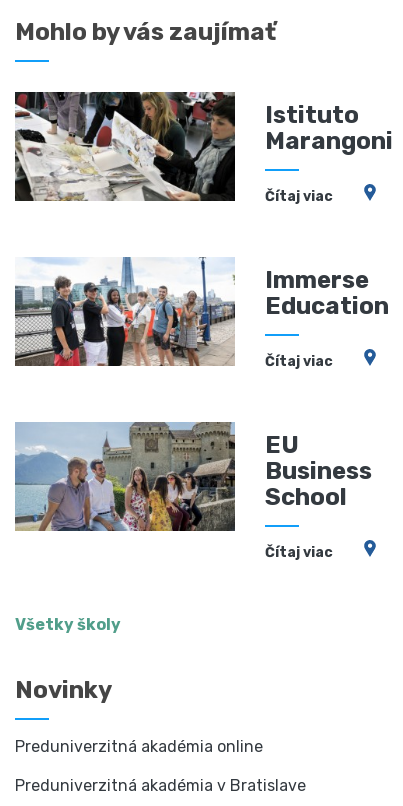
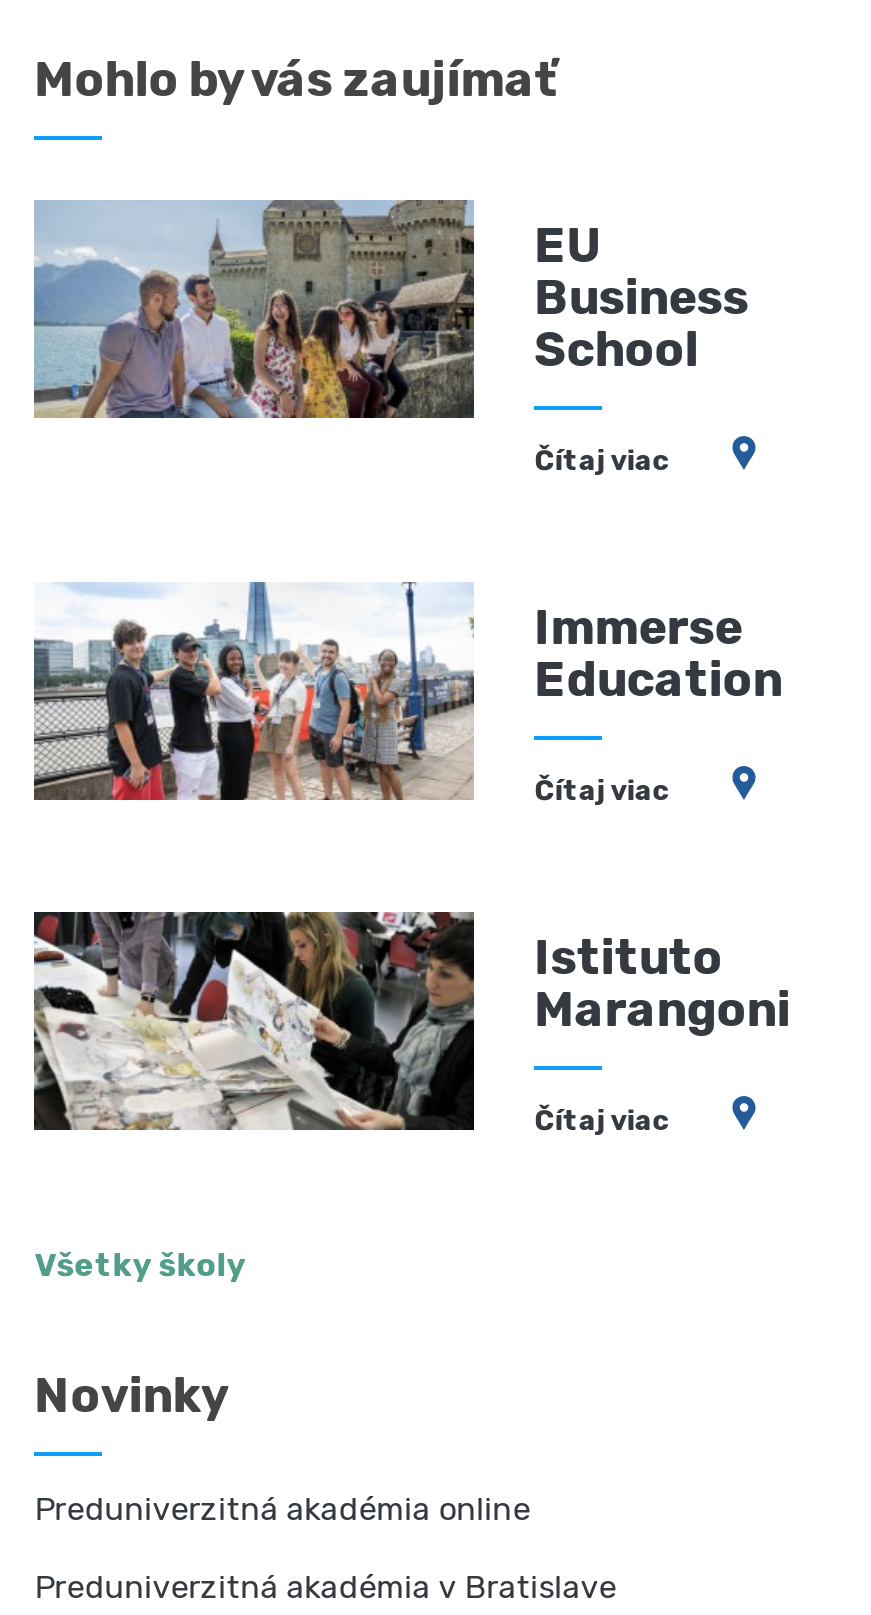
moved down: [image] | Istituto | Marangoni

moved down: [image] | Čítaj viac | Immerse | Education | Čítaj viac

moved up: [image] | EU | Business | School
